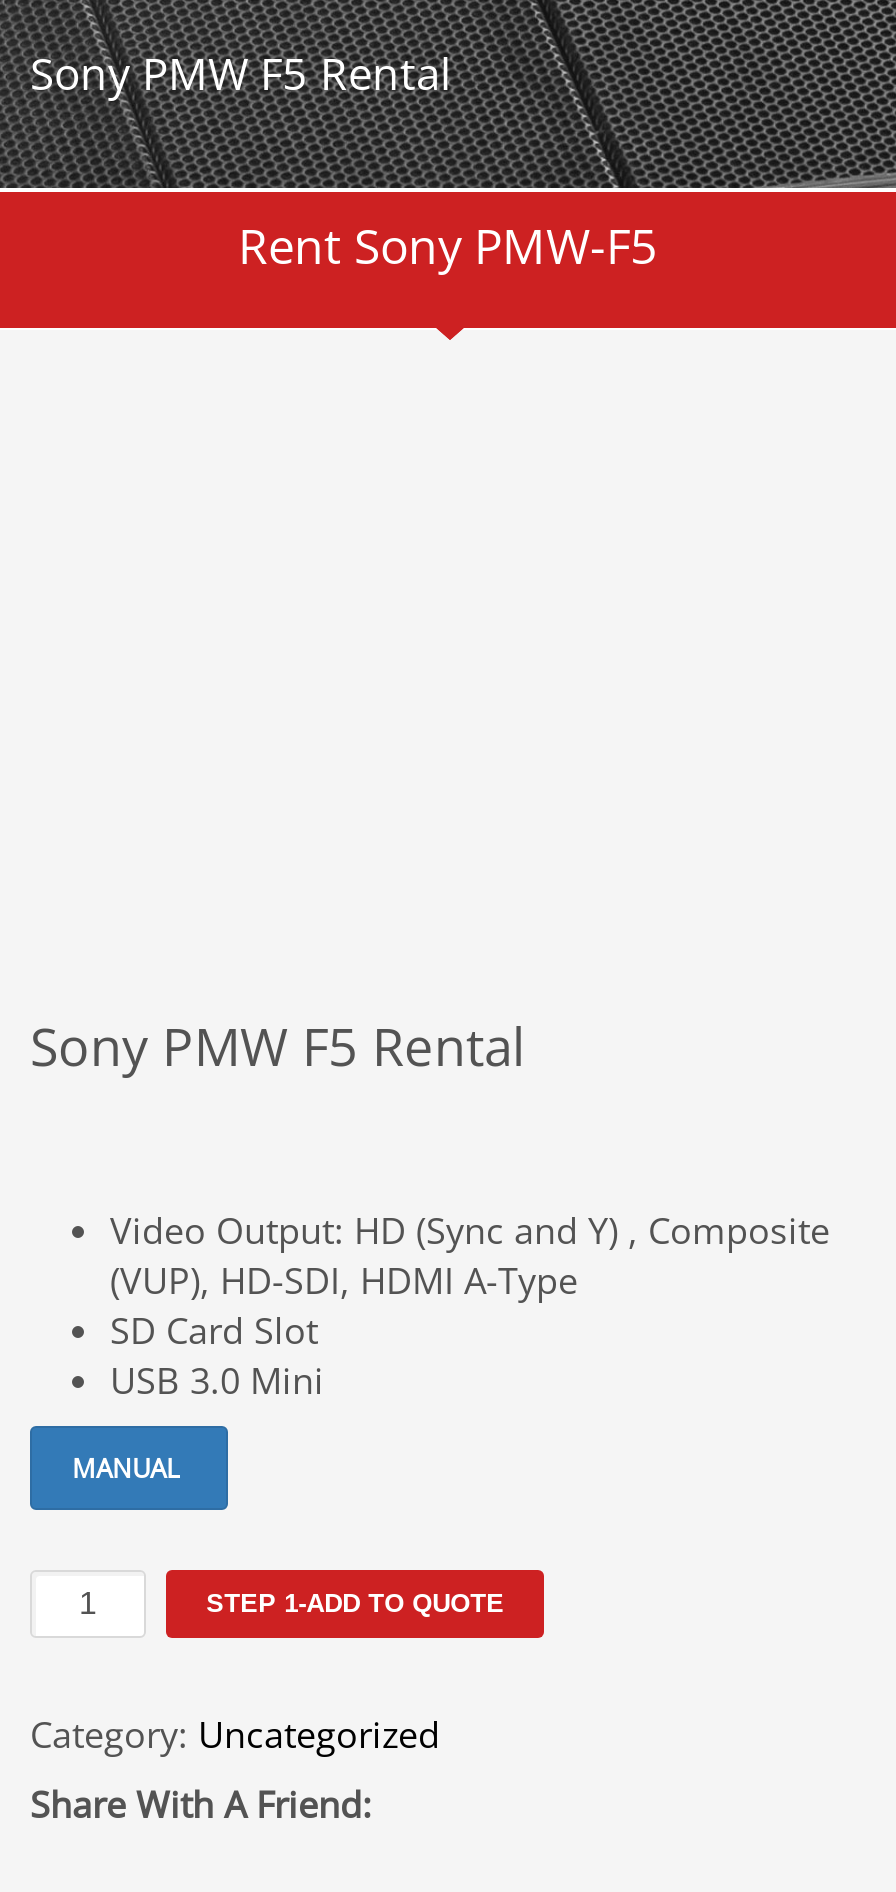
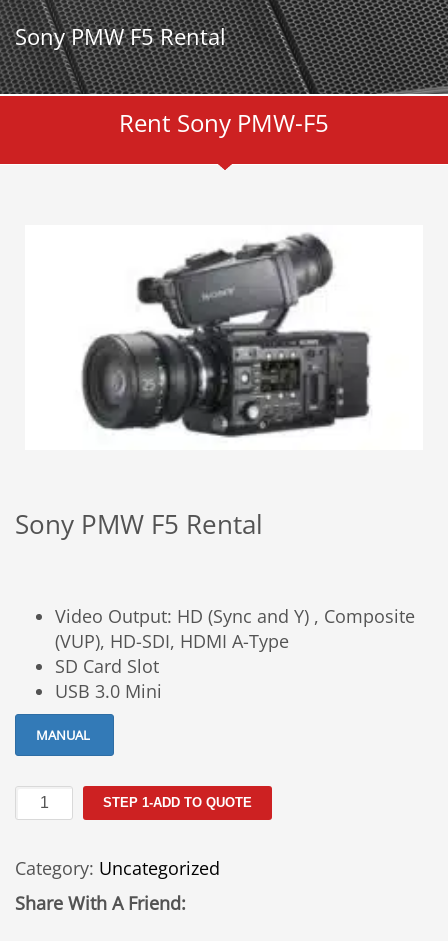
+ [image]
